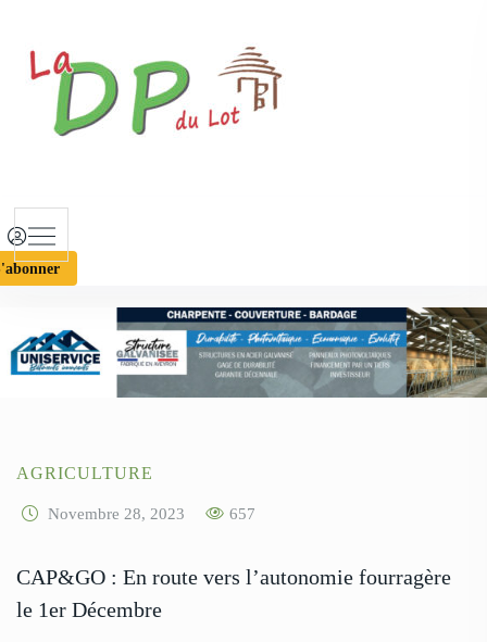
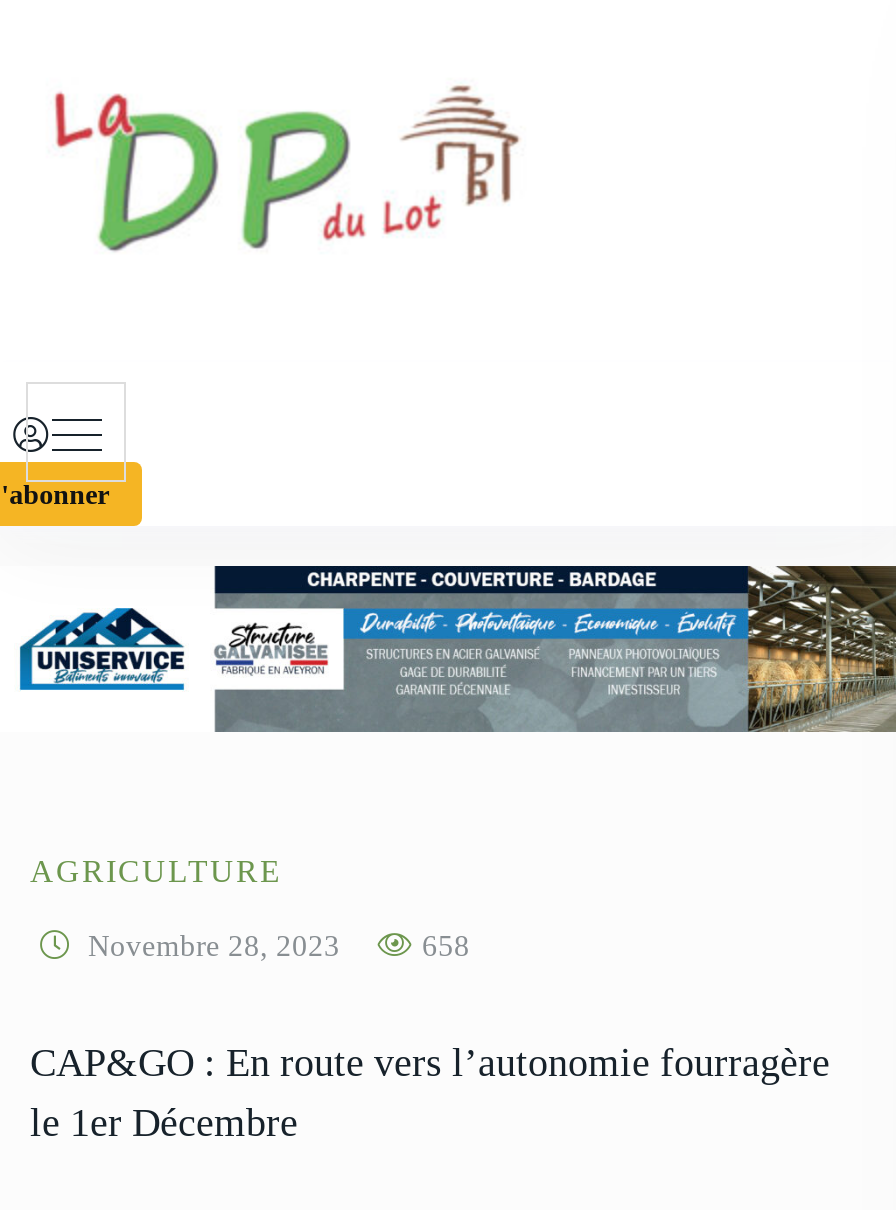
- 657
+ 658
